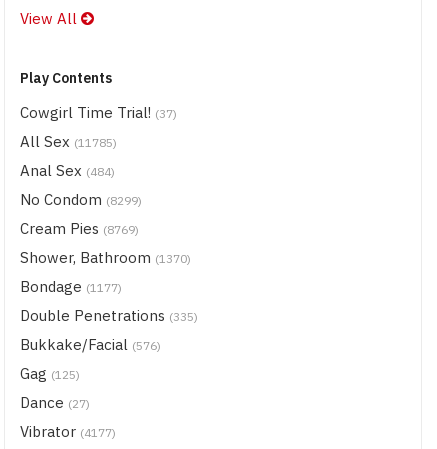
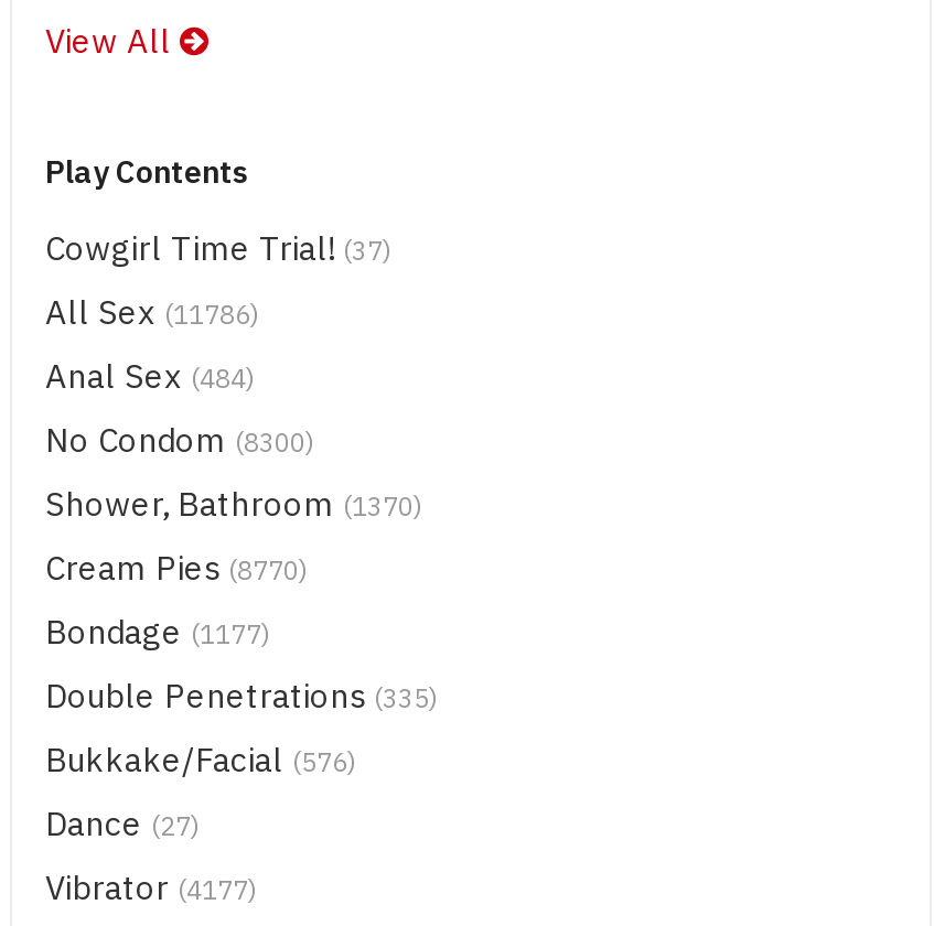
- All Sex (11785)
+ All Sex (11786)

- No Condom (8299)
- Cream Pies (8769)
+ No Condom (8300)

+ Cream Pies (8770)

- Gag (125)
